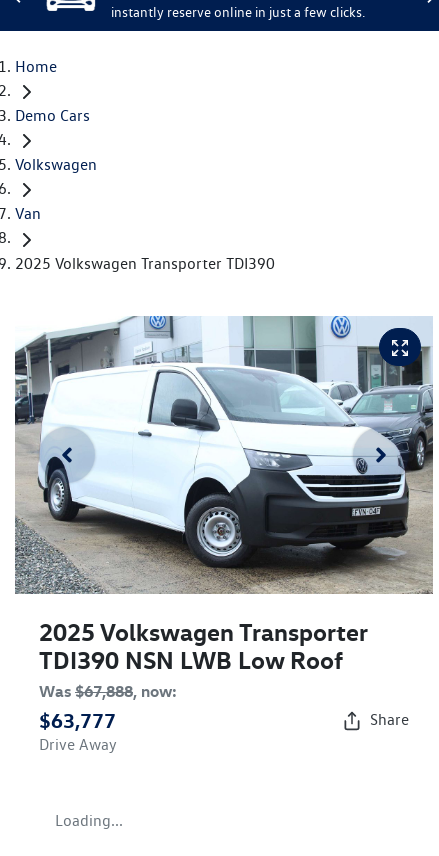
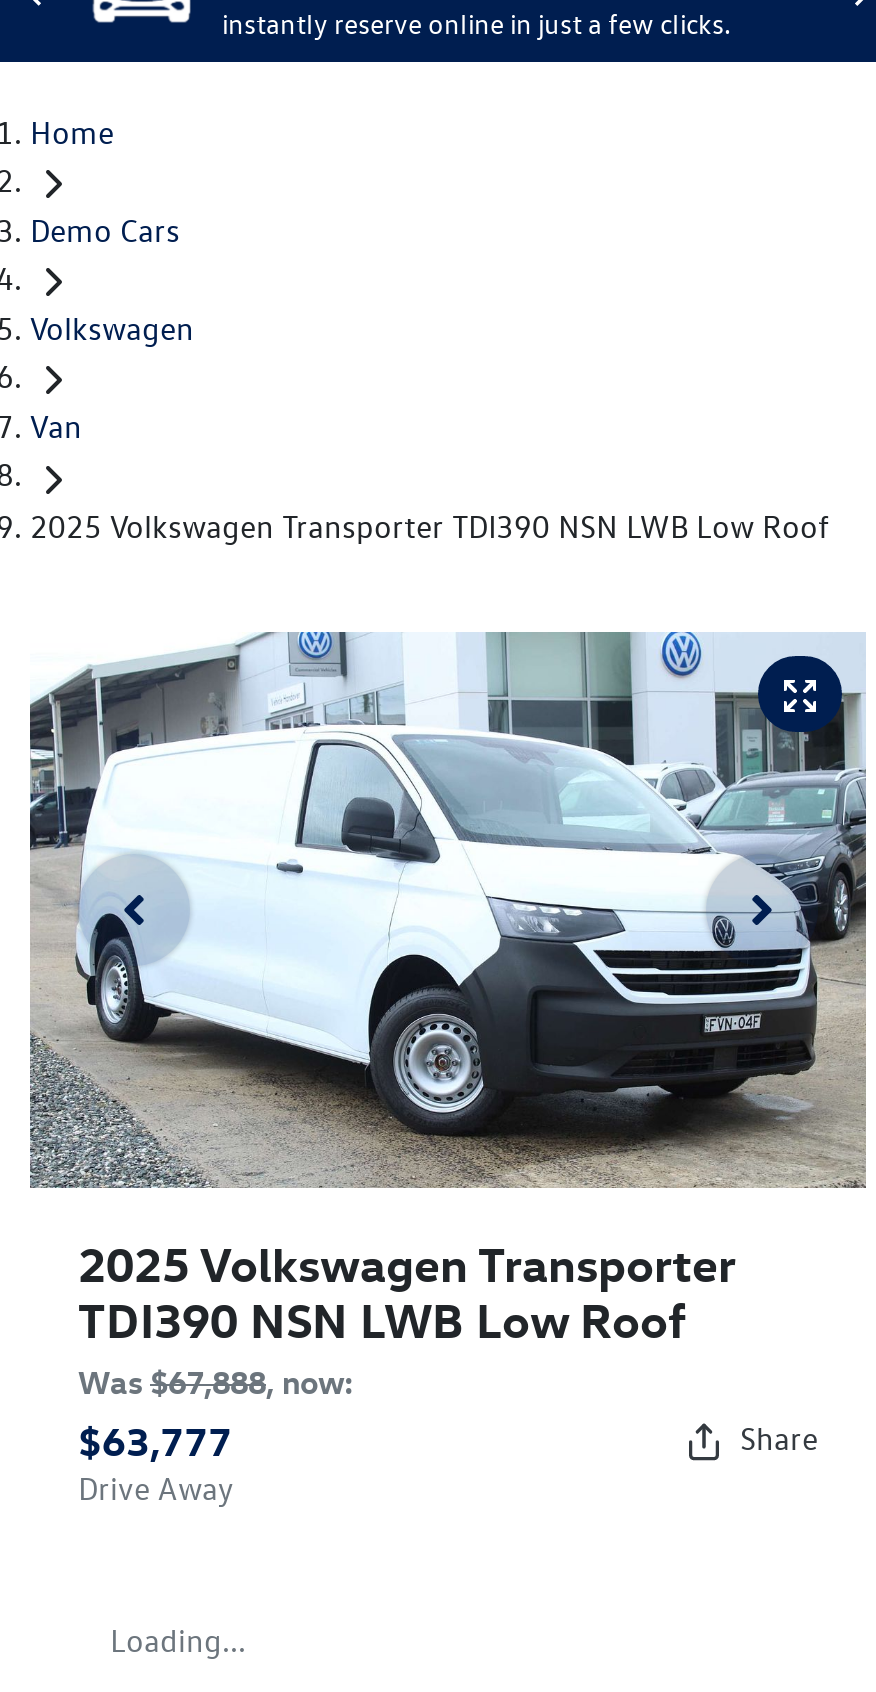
- 2025 Volkswagen Transporter TDI390
+ 2025 Volkswagen Transporter TDI390 NSN LWB Low Roof
